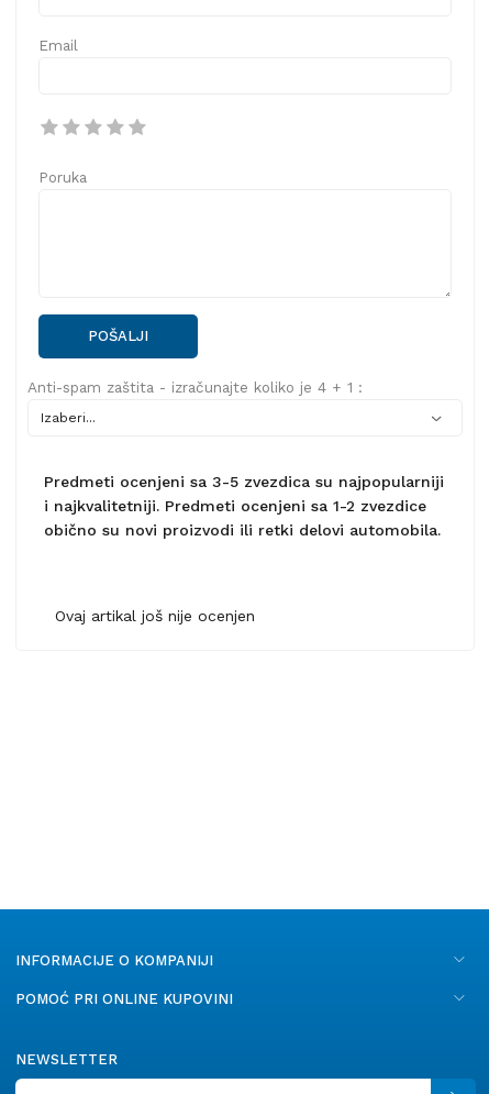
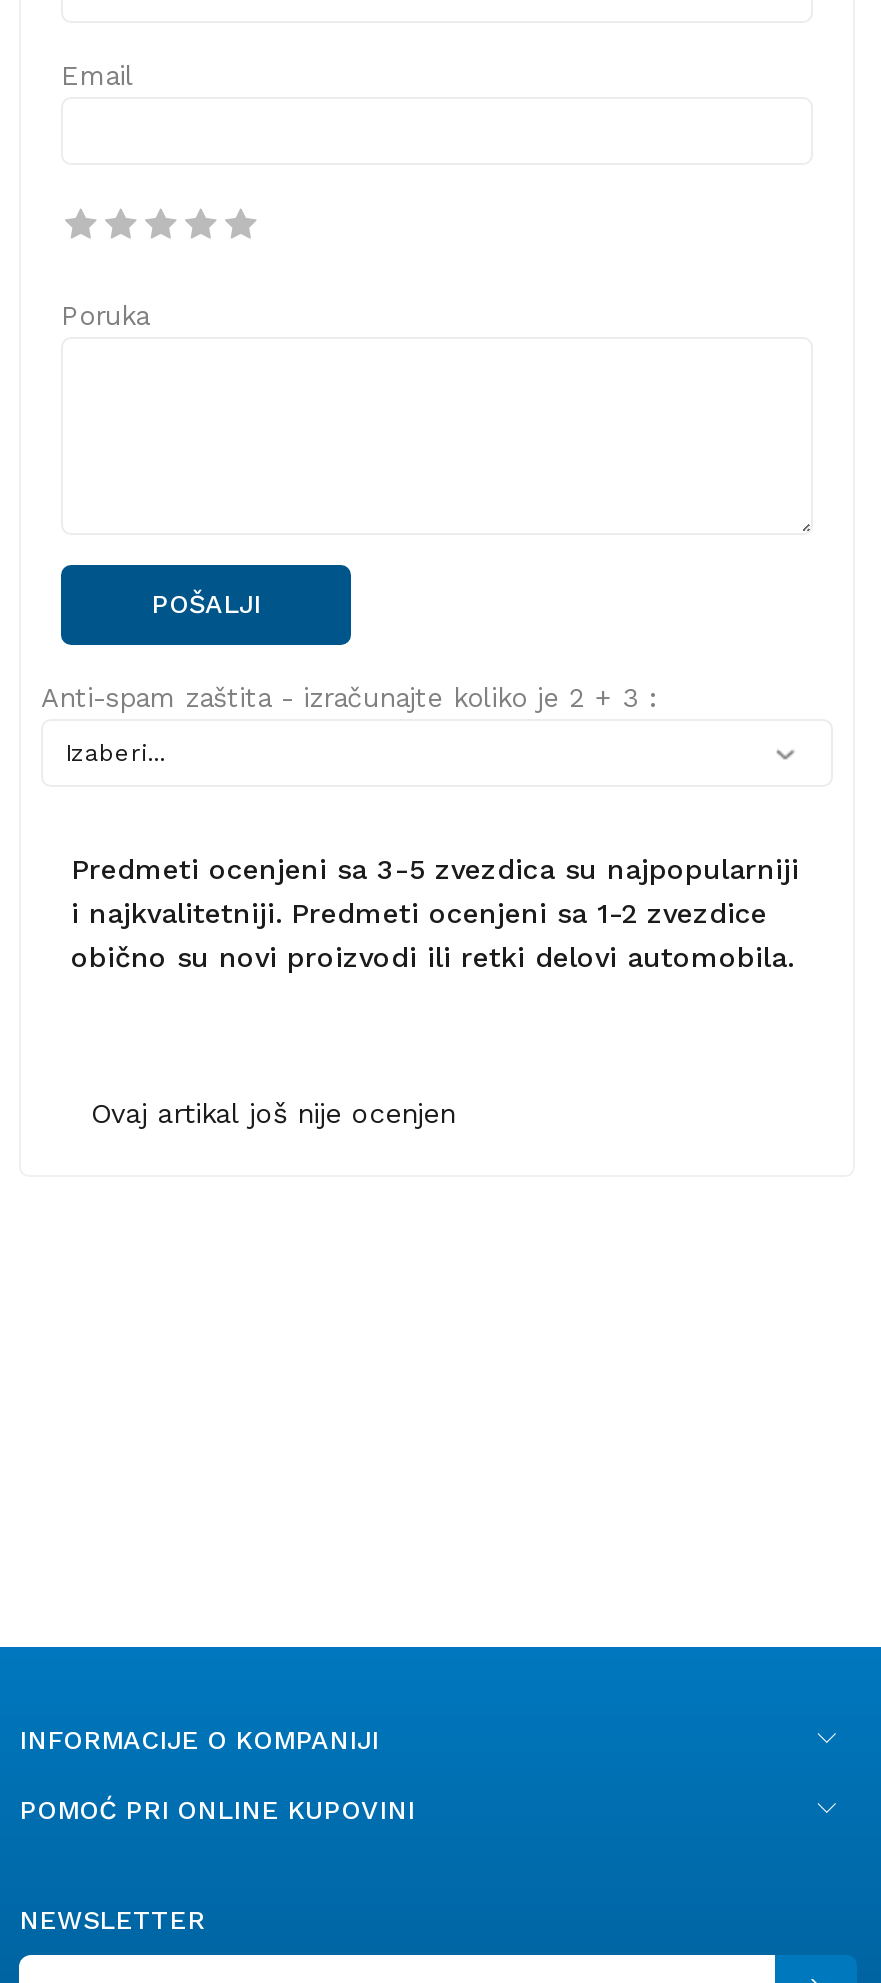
- Anti-spam zaštita - izračunajte koliko je 4 + 1 :
+ Anti-spam zaštita - izračunajte koliko je 2 + 3 :
